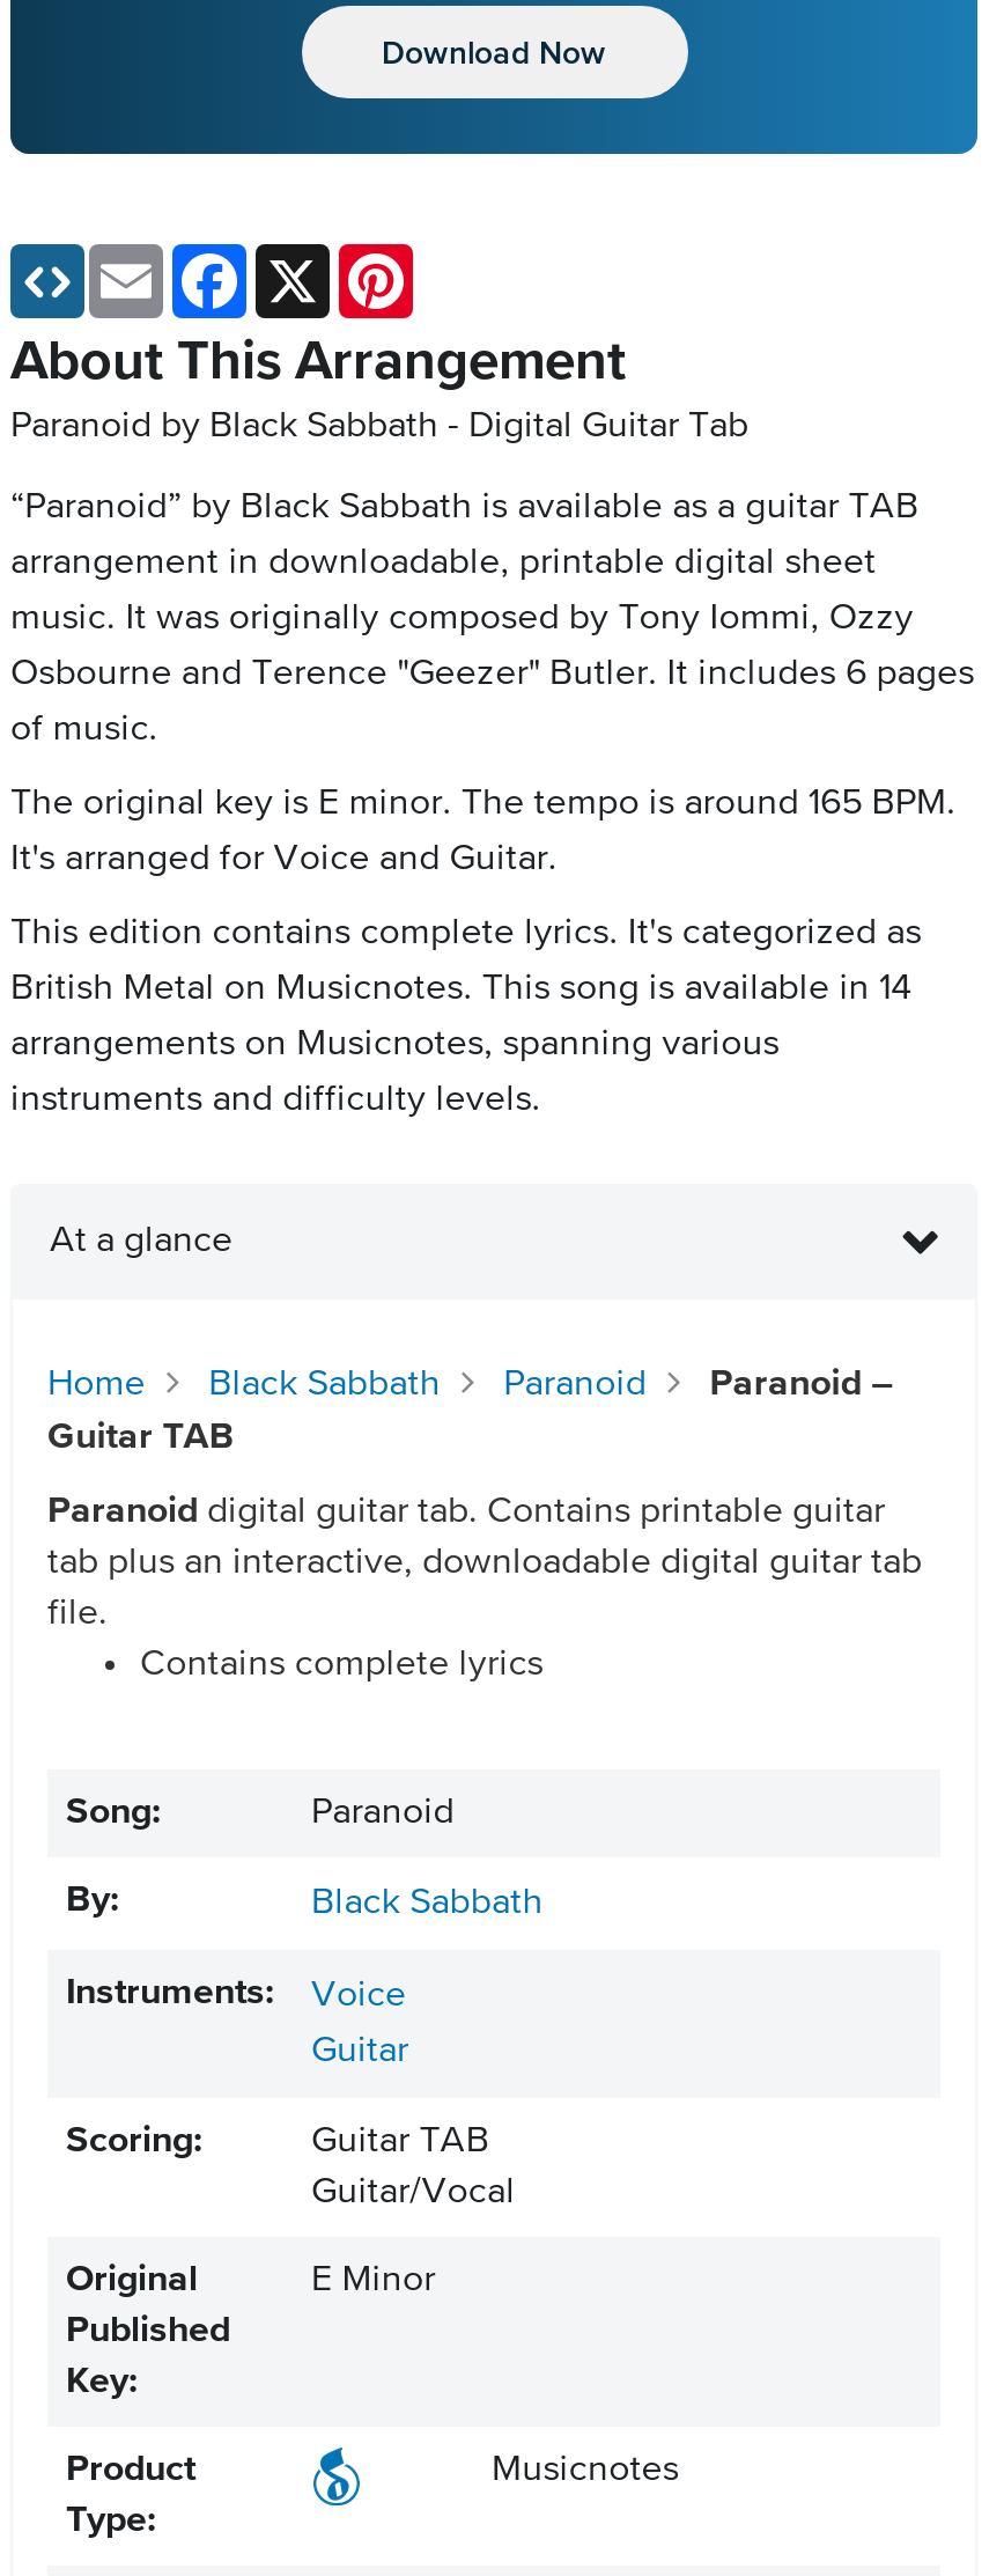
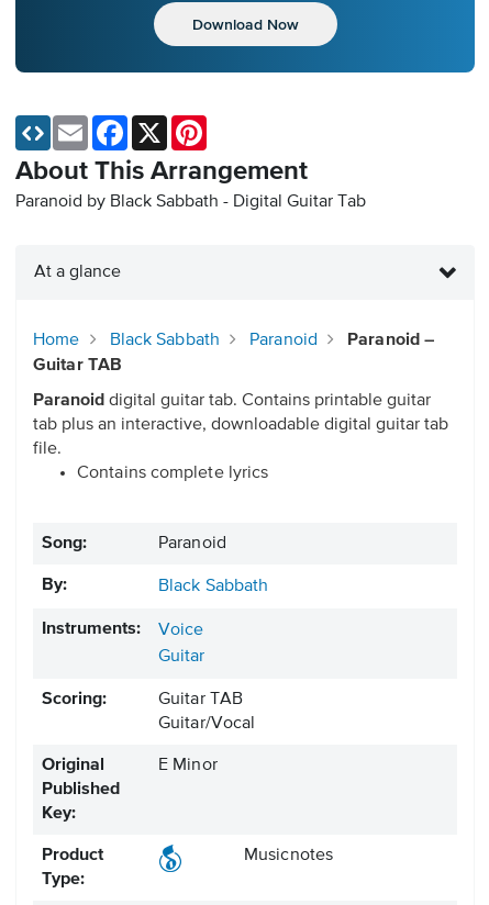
- “Paranoid” by Black Sabbath is available as a guitar TAB
- arrangement in downloadable, printable digital sheet
- music. It was originally composed by Tony Iommi, Ozzy
- Osbourne and Terence "Geezer" Butler. It includes 6 pages
- of music.
- The original key is E minor. The tempo is around 165 BPM.
- It's arranged for Voice and Guitar.
- This edition contains complete lyrics. It's categorized as
- British Metal on Musicnotes. This song is available in 14
- arrangements on Musicnotes, spanning various
- instruments and difficulty levels.
